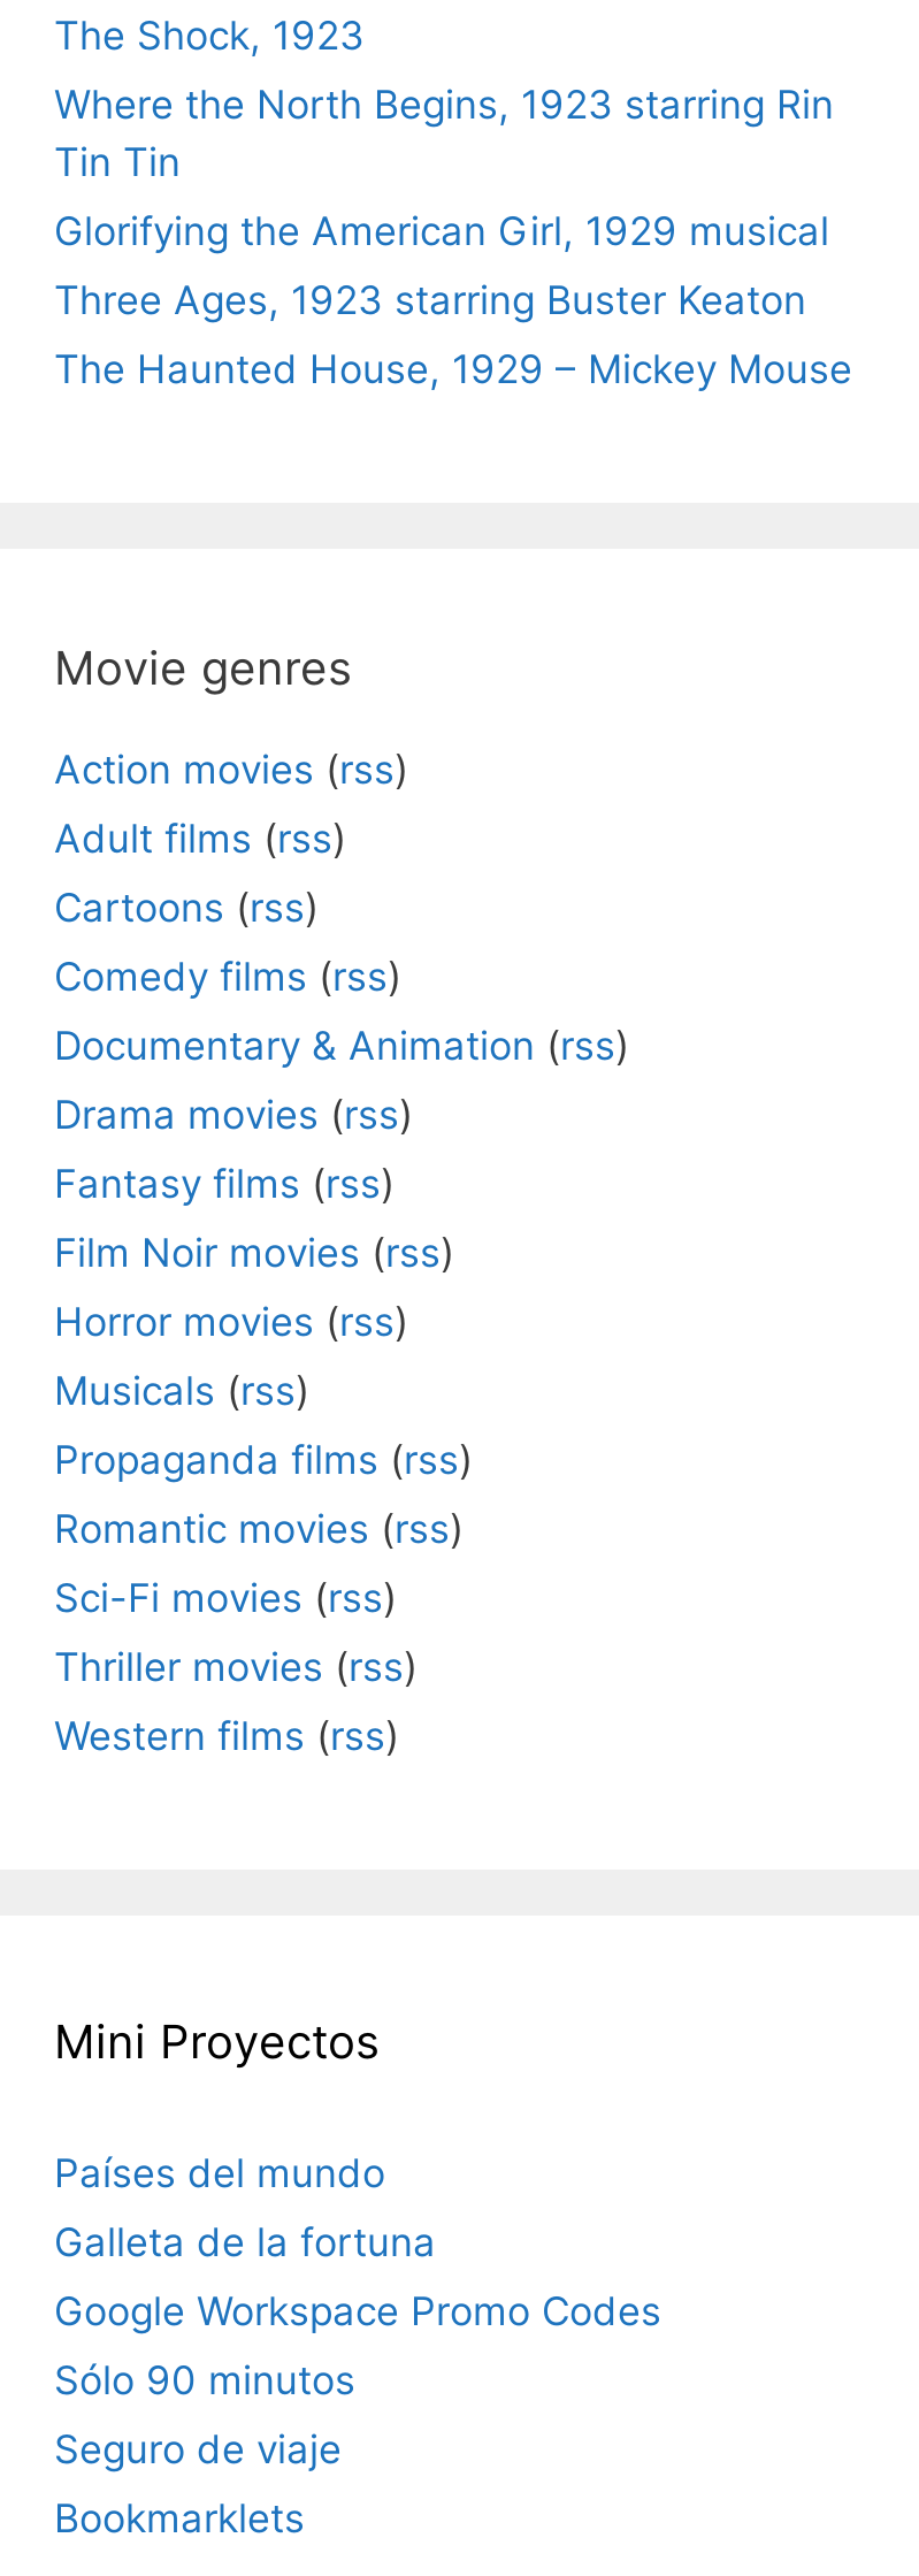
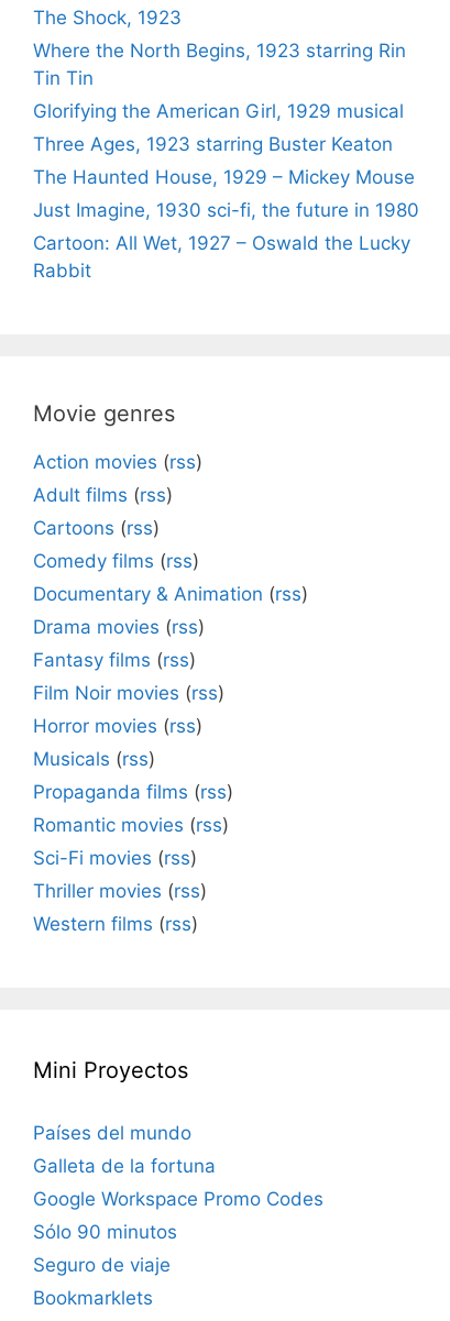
+ Just Imagine, 1930 sci-fi, the future in 1980
+ Cartoon: All Wet, 1927 – Oswald the Lucky
+ Rabbit
